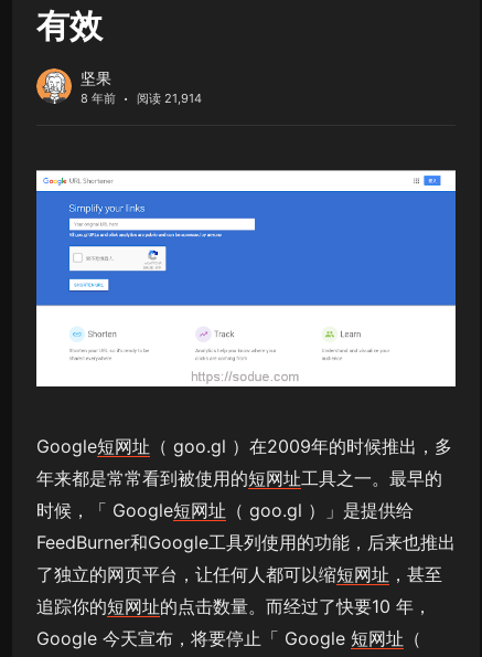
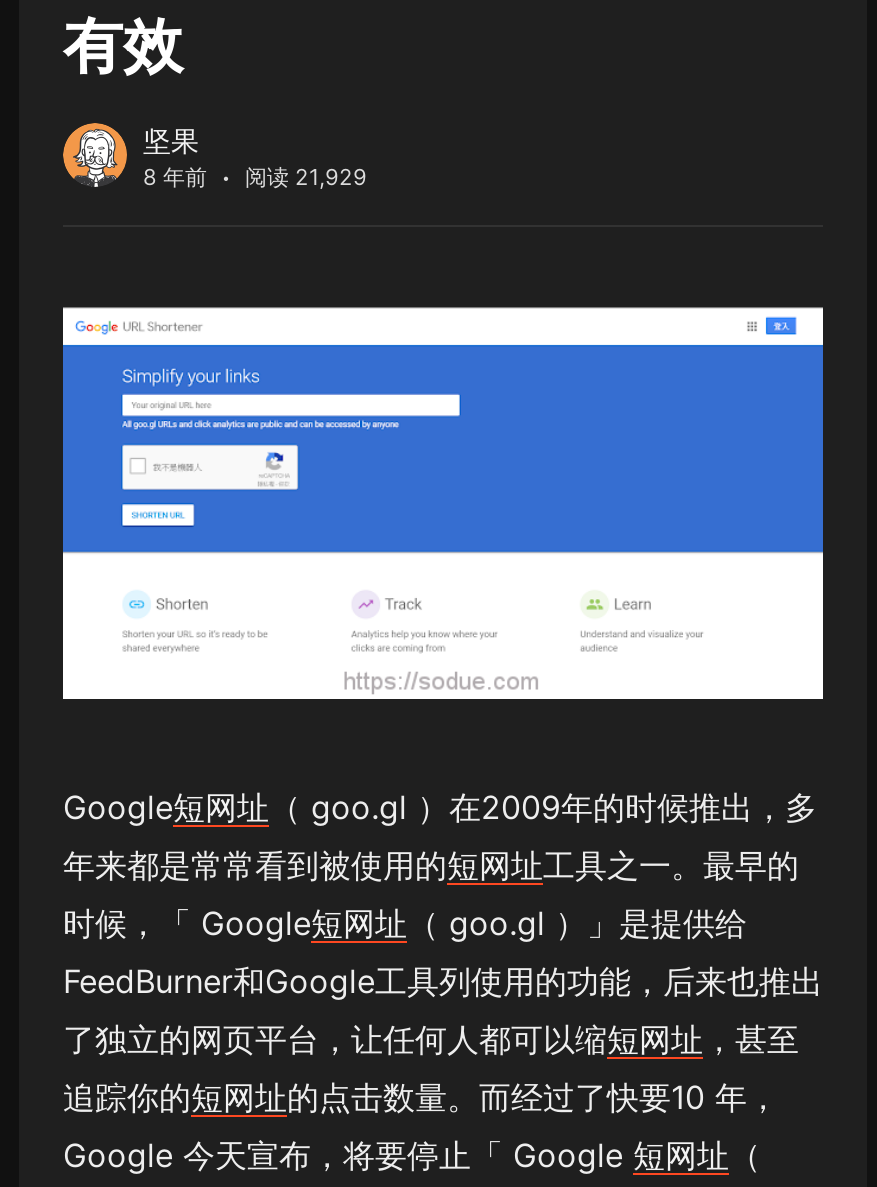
- 8 年前 阅读 21,914
+ 8 年前 阅读 21,929
